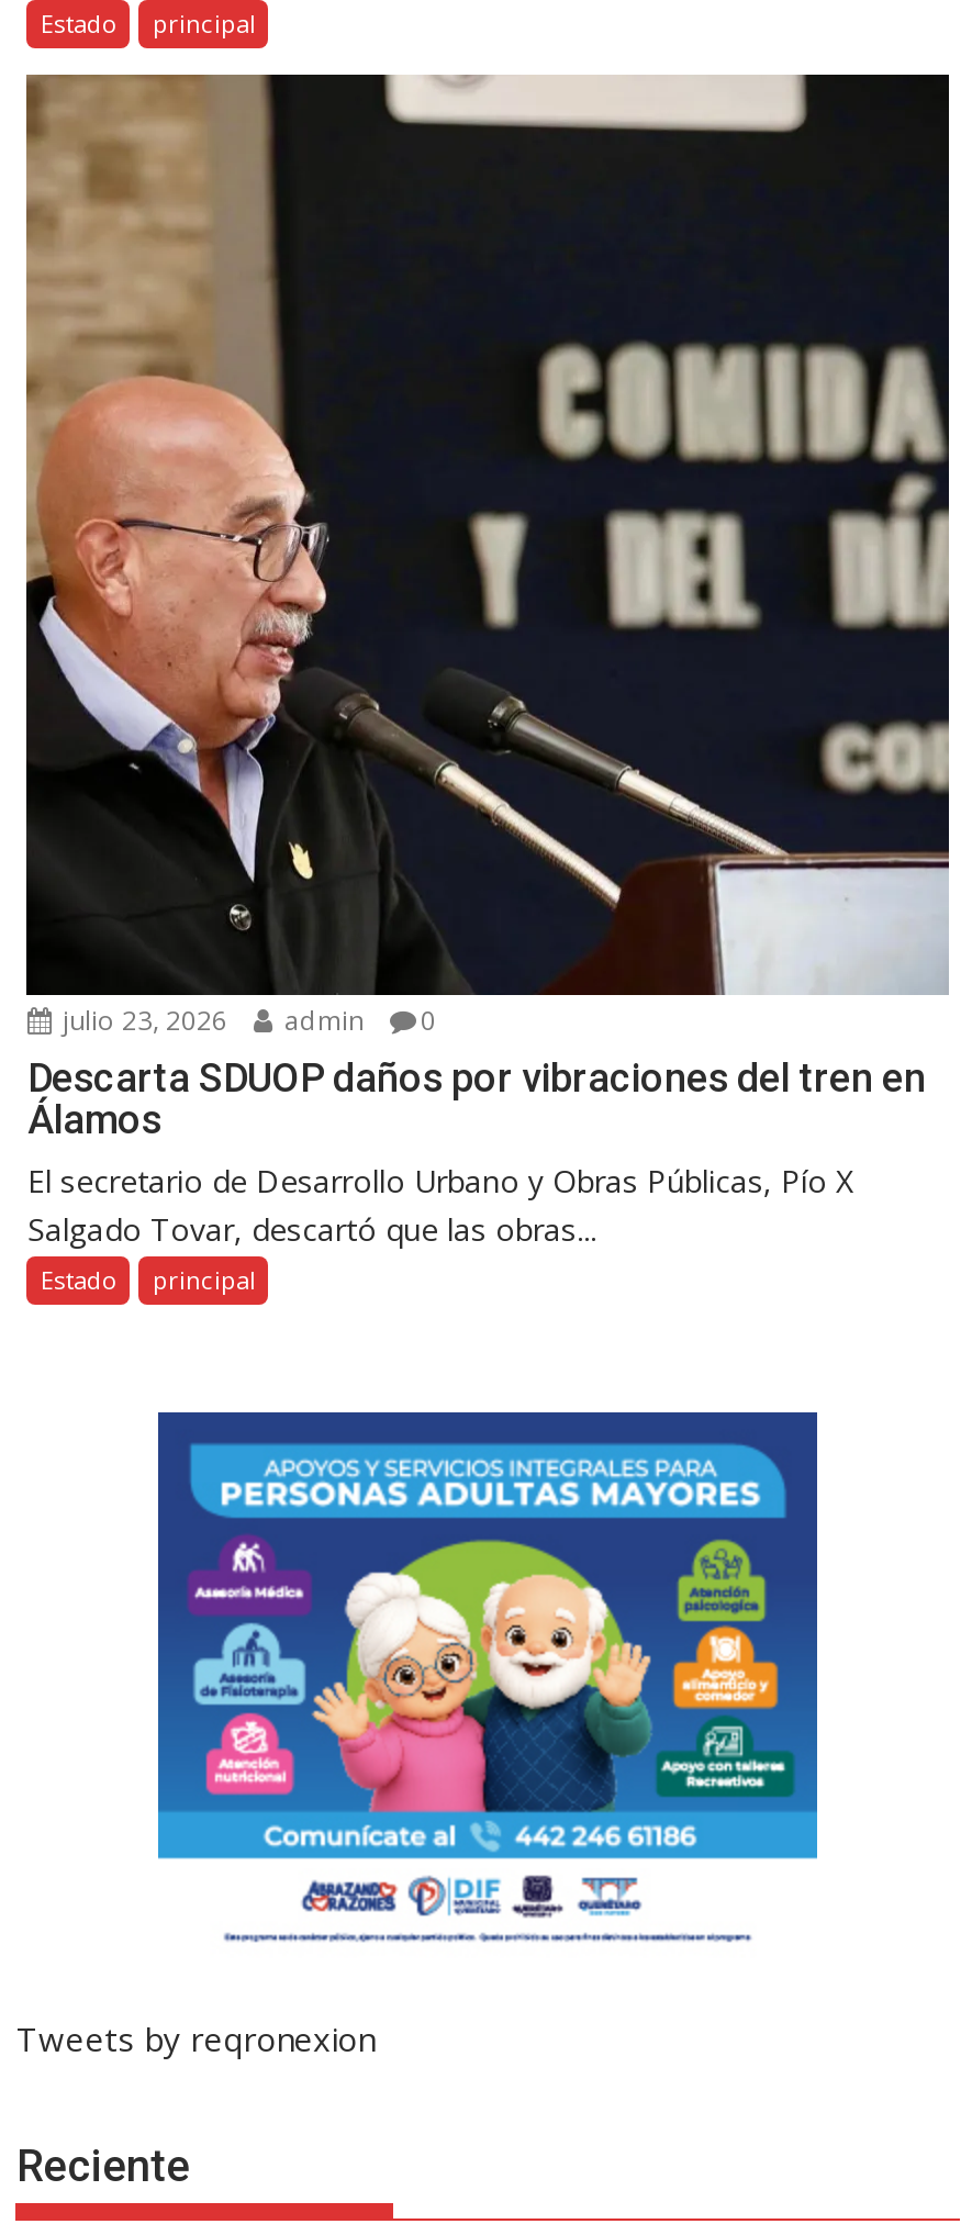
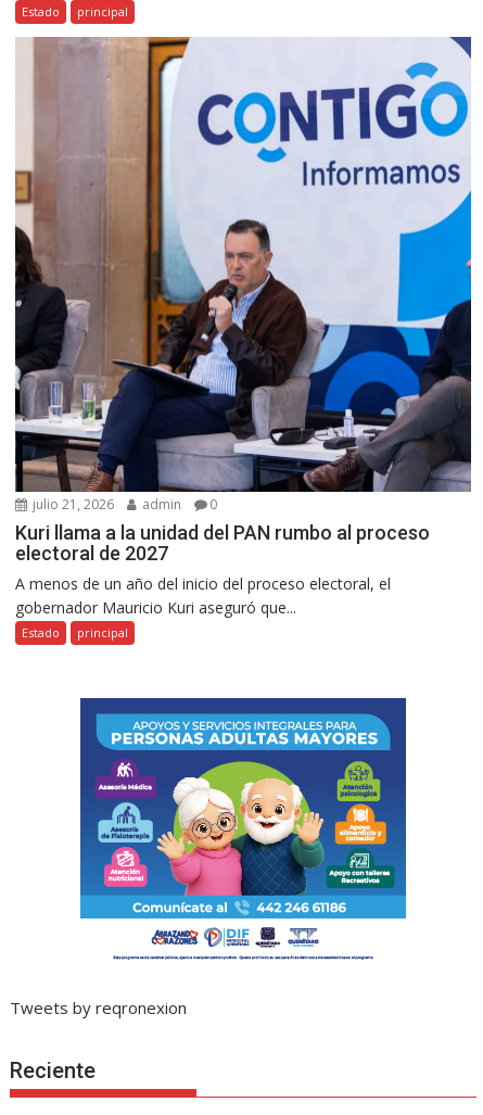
- [image]
- julio 23, 2026 admin 0
+ [image]
+ julio 21, 2026 admin 0

- Descarta SDUOP daños por vibraciones del tren en
- Álamos
- El secretario de Desarrollo Urbano y Obras Públicas, Pío X
- Salgado Tovar, descartó que las obras...
+ Kuri llama a la unidad del PAN rumbo al proceso
+ electoral de 2027
+ A menos de un año del inicio del proceso electoral, el
+ gobernador Mauricio Kuri aseguró que...
